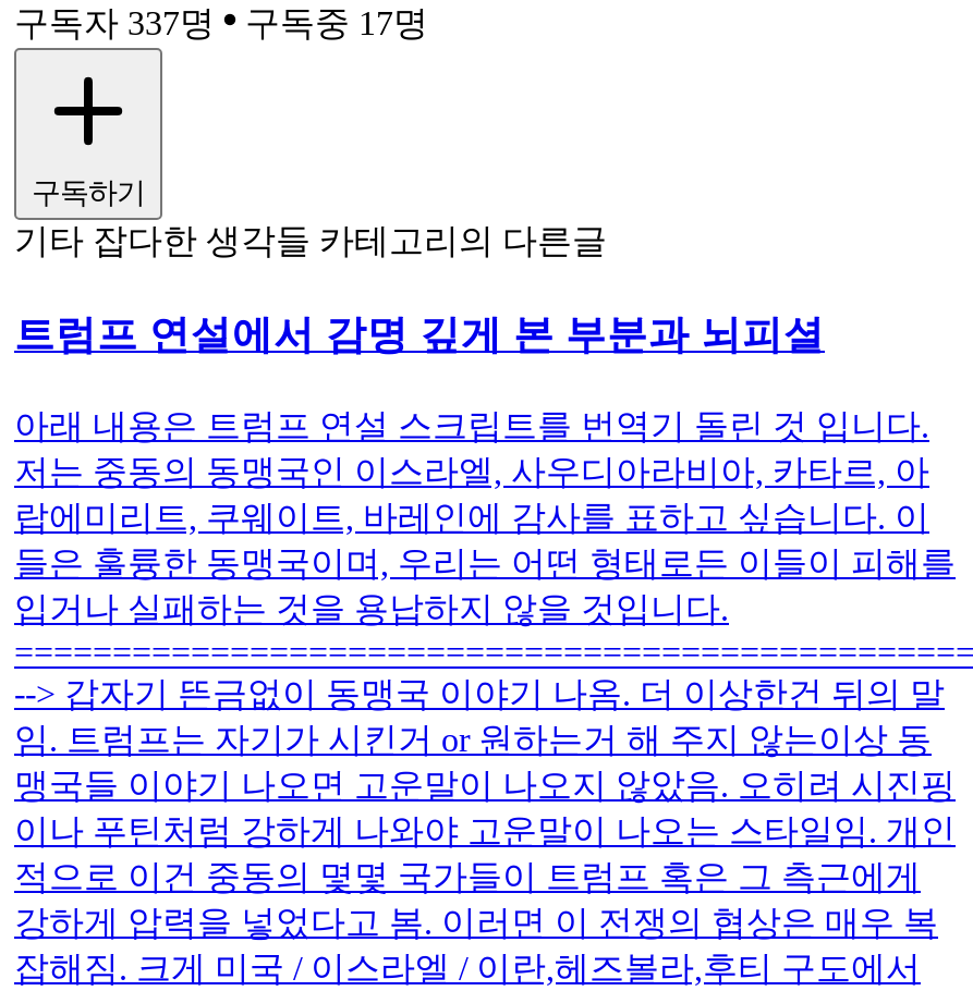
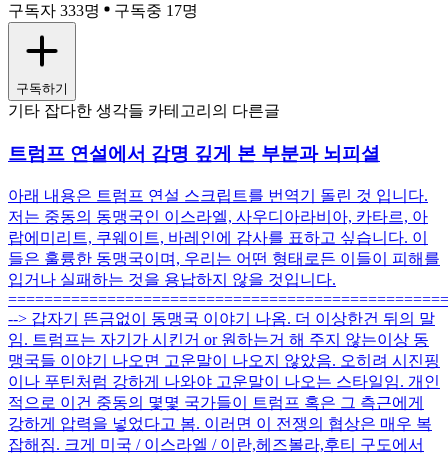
- 구독자 337명 구독중 17명
+ 구독자 333명 구독중 17명
